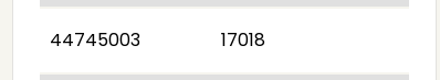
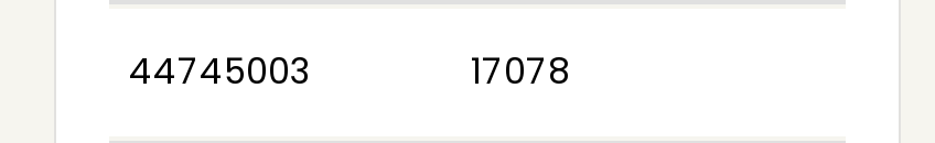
- 17018
+ 17078
